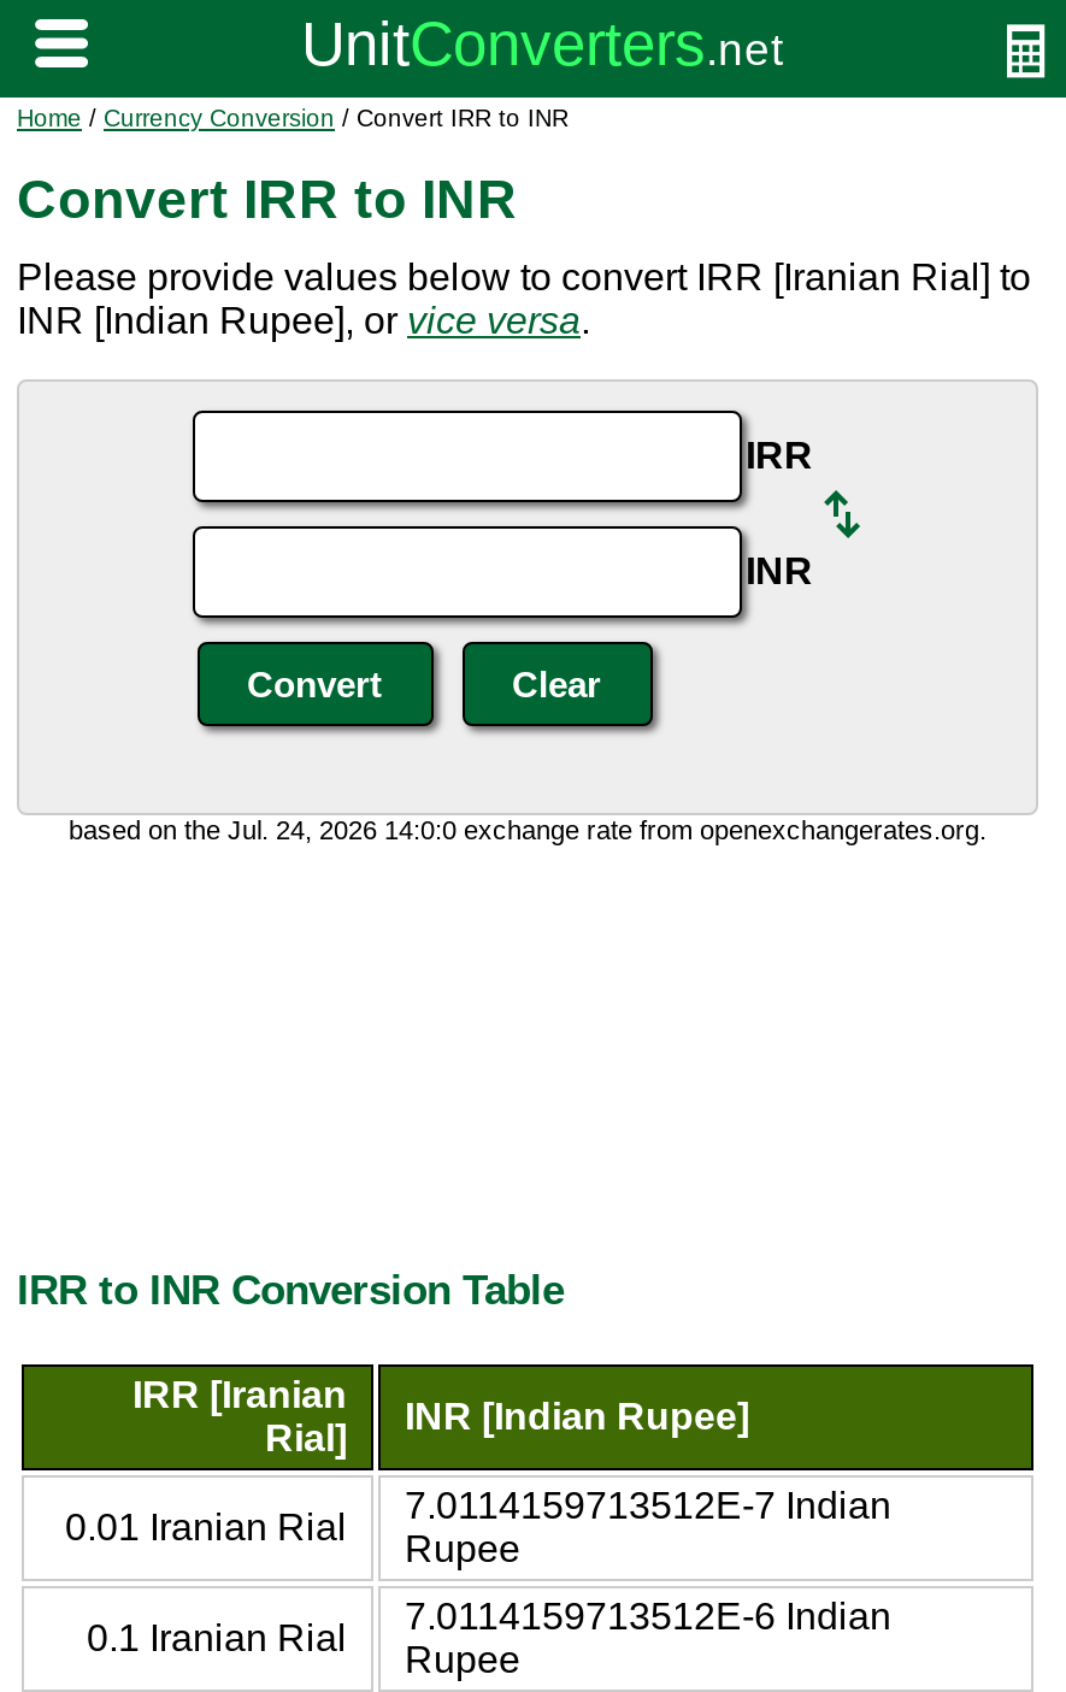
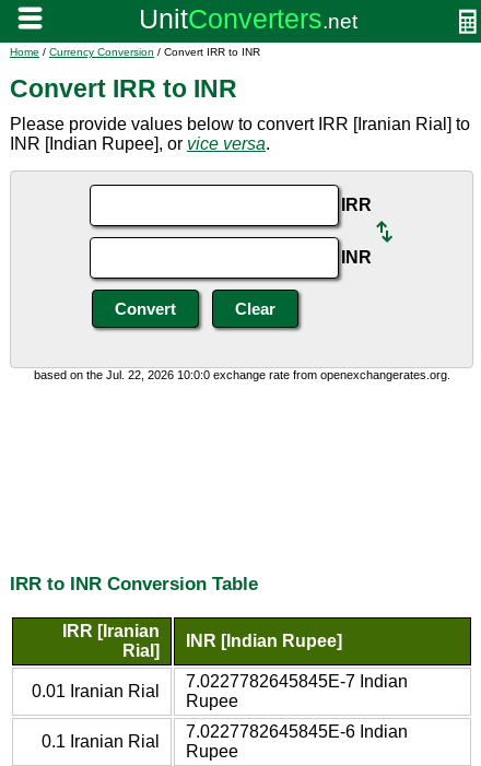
- based on the Jul. 24, 2026 14:0:0 exchange rate from openexchangerates.org.
+ based on the Jul. 22, 2026 10:0:0 exchange rate from openexchangerates.org.

- 7.0114159713512E-7 Indian
+ 7.0227782645845E-7 Indian

- 7.0114159713512E-6 Indian
+ 7.0227782645845E-6 Indian
